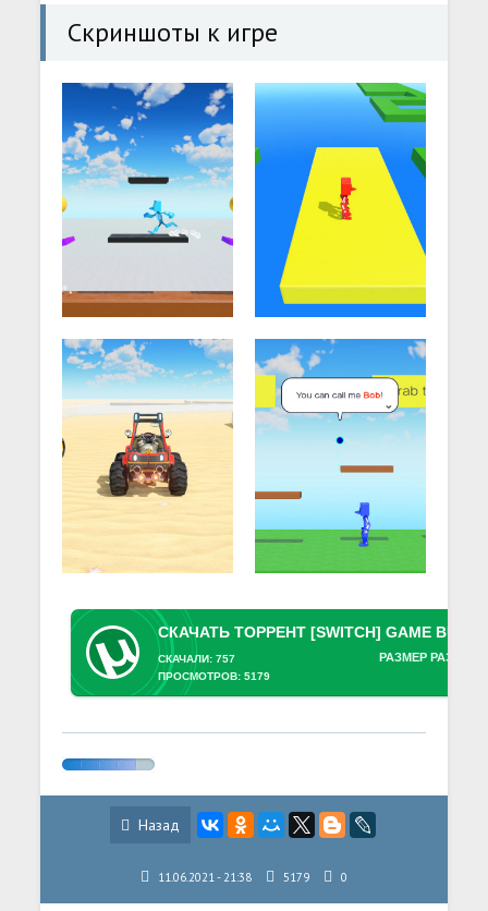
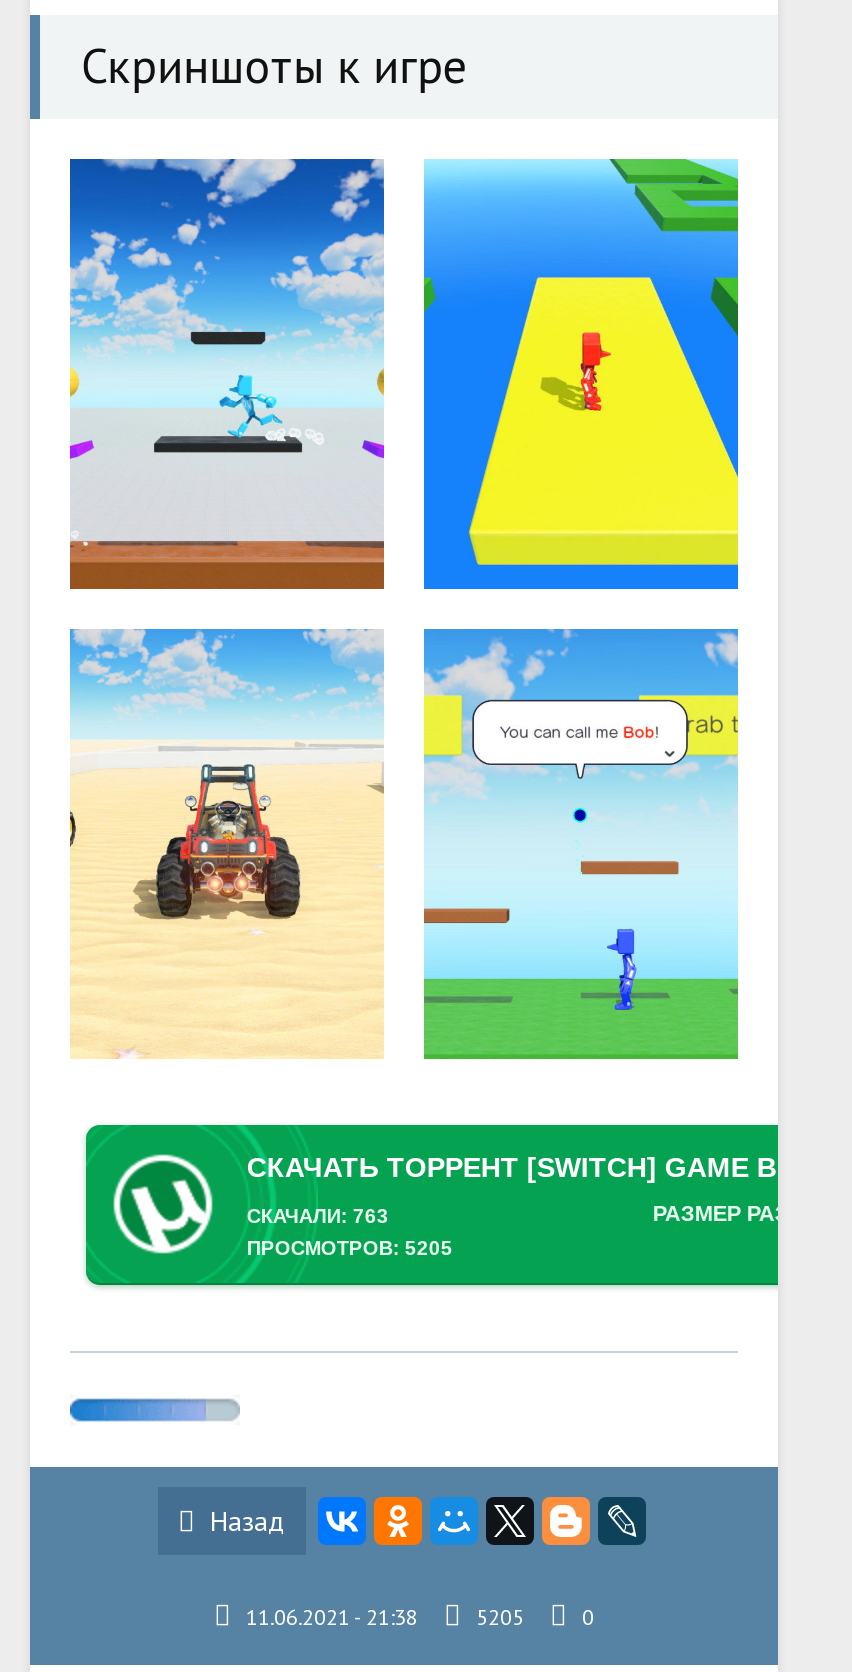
- СКАЧАЛИ: 757
+ СКАЧАЛИ: 763

- ПРОСМОТРОВ: 5179
+ ПРОСМОТРОВ: 5205

- 11.06.2021 - 21:38 5179 0
+ 11.06.2021 - 21:38 5205 0
